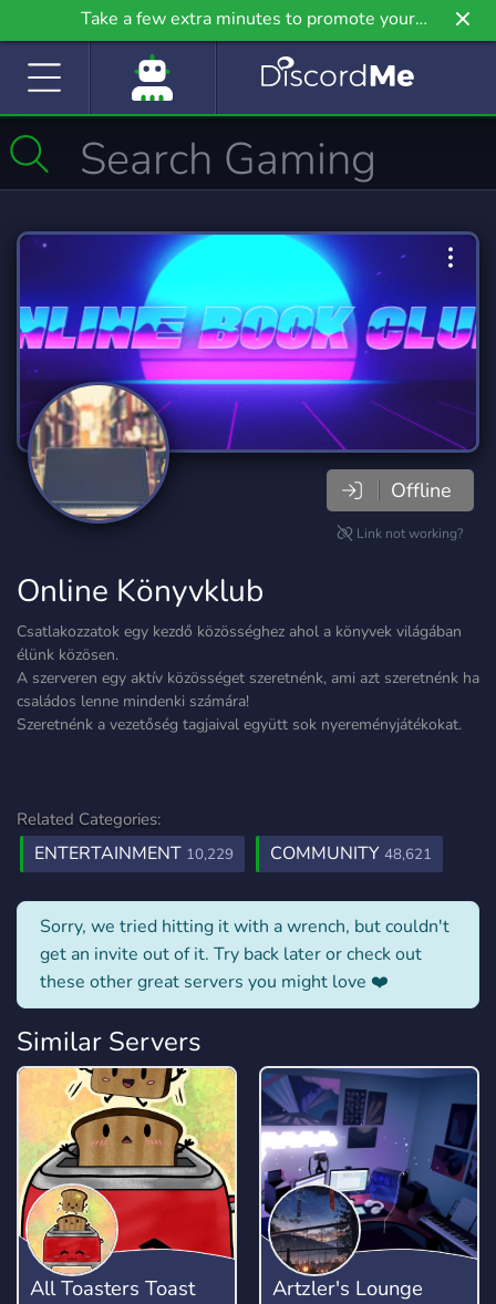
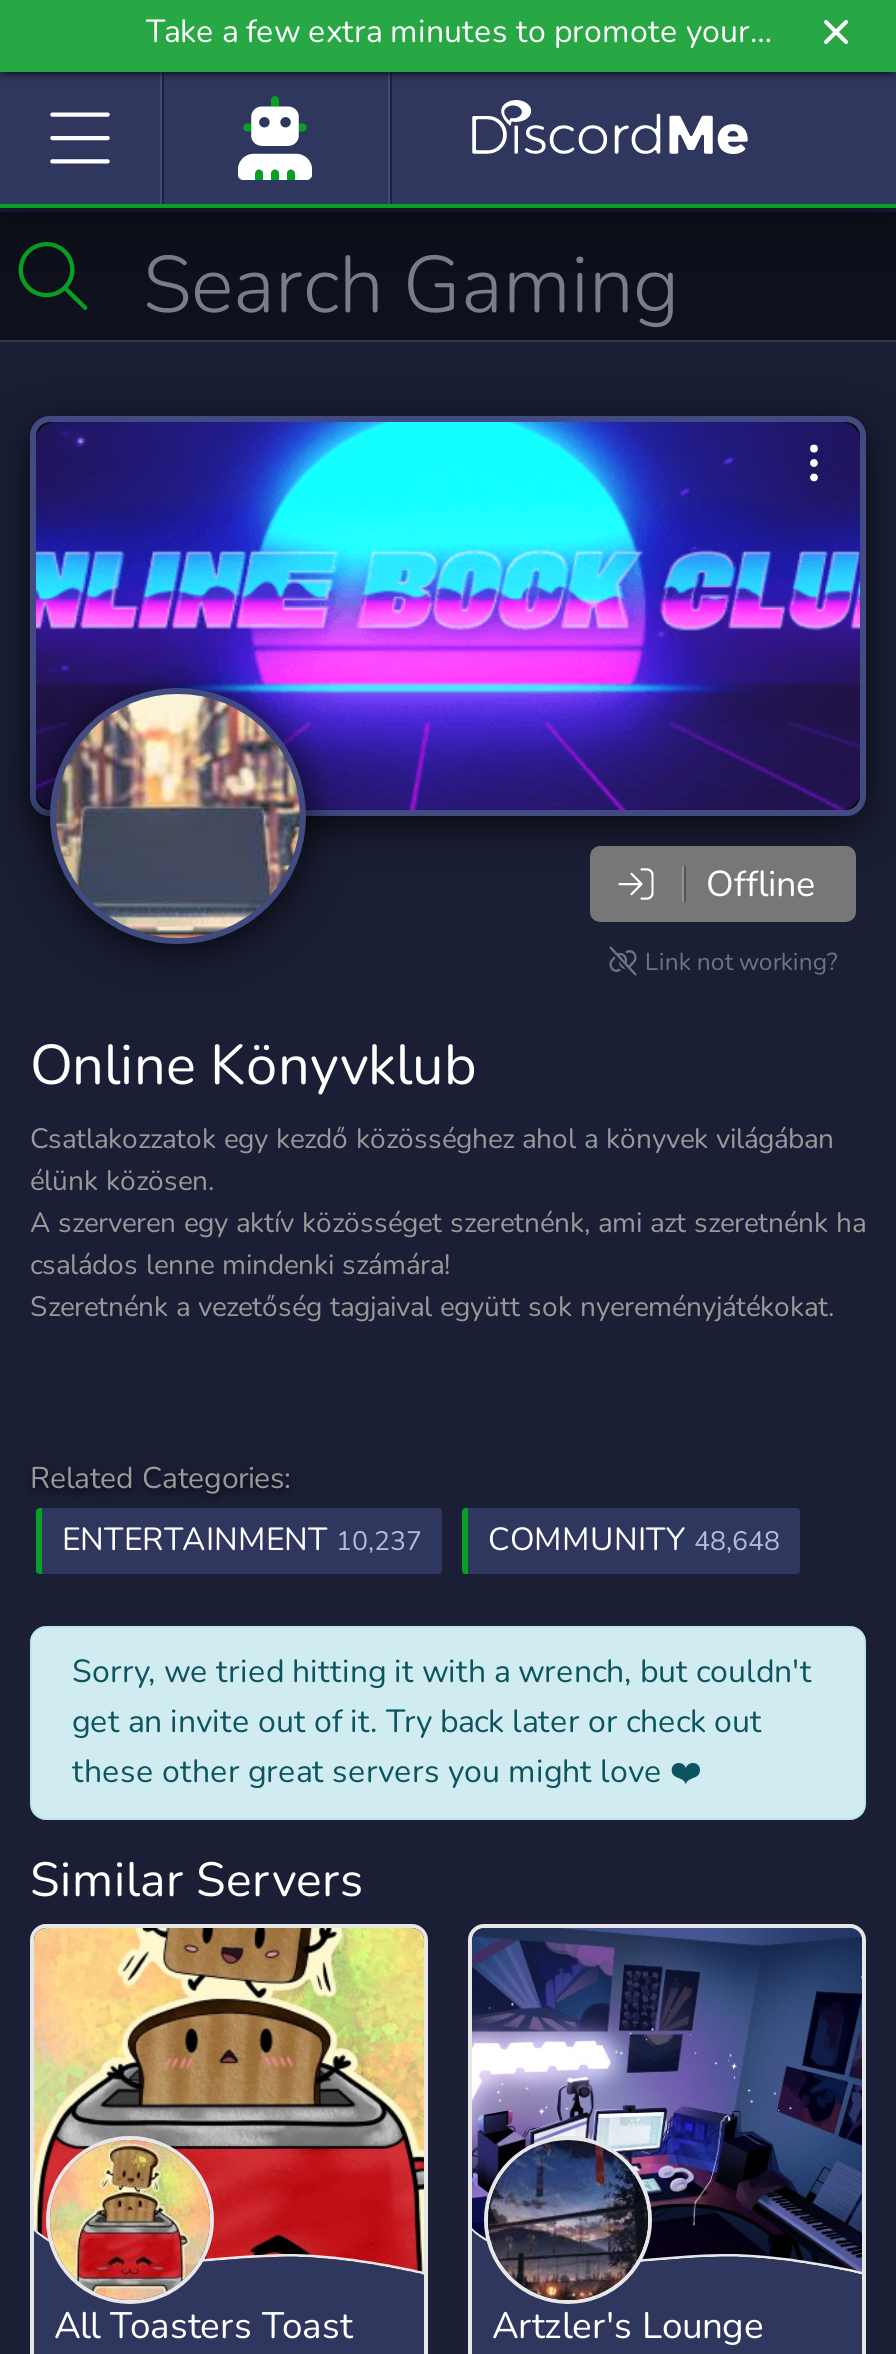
- ENTERTAINMENT 10,229
+ ENTERTAINMENT 10,237

- COMMUNITY 48,621
+ COMMUNITY 48,648
